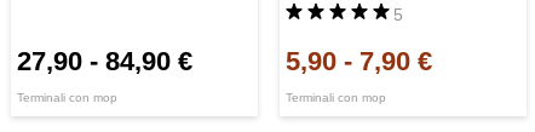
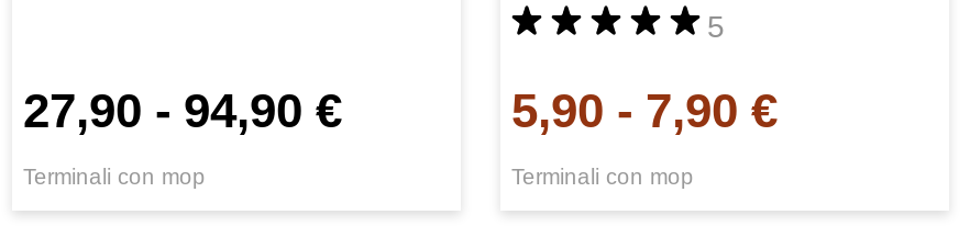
- 27,90 - 84,90 €
+ 27,90 - 94,90 €
